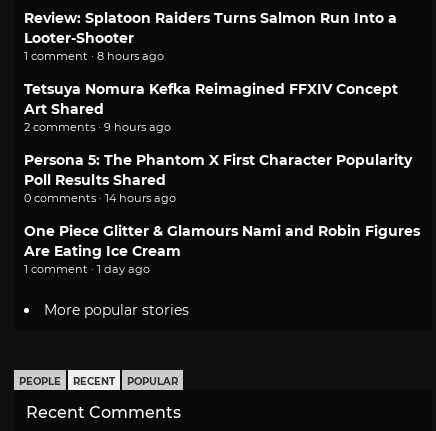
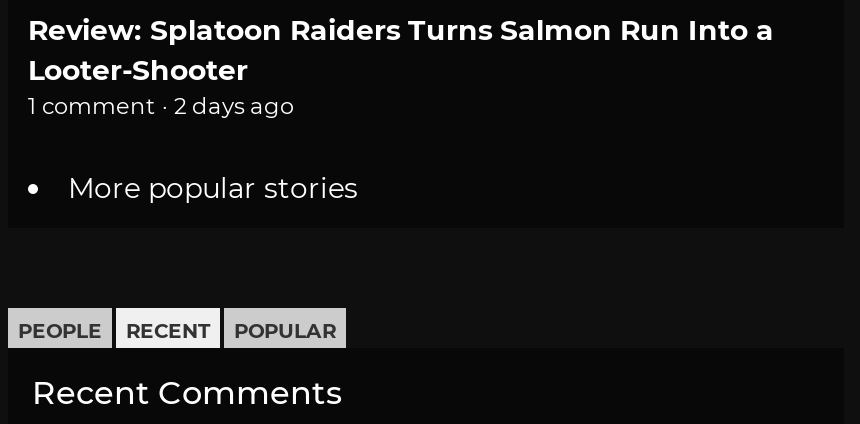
- 1 comment · 8 hours ago
- Tetsuya Nomura Kefka Reimagined FFXIV Concept
- Art Shared
- 2 comments · 9 hours ago
- Persona 5: The Phantom X First Character Popularity
- Poll Results Shared
- 0 comments · 14 hours ago
- One Piece Glitter & Glamours Nami and Robin Figures
- Are Eating Ice Cream
- 1 comment · 1 day ago
+ 1 comment · 2 days ago
